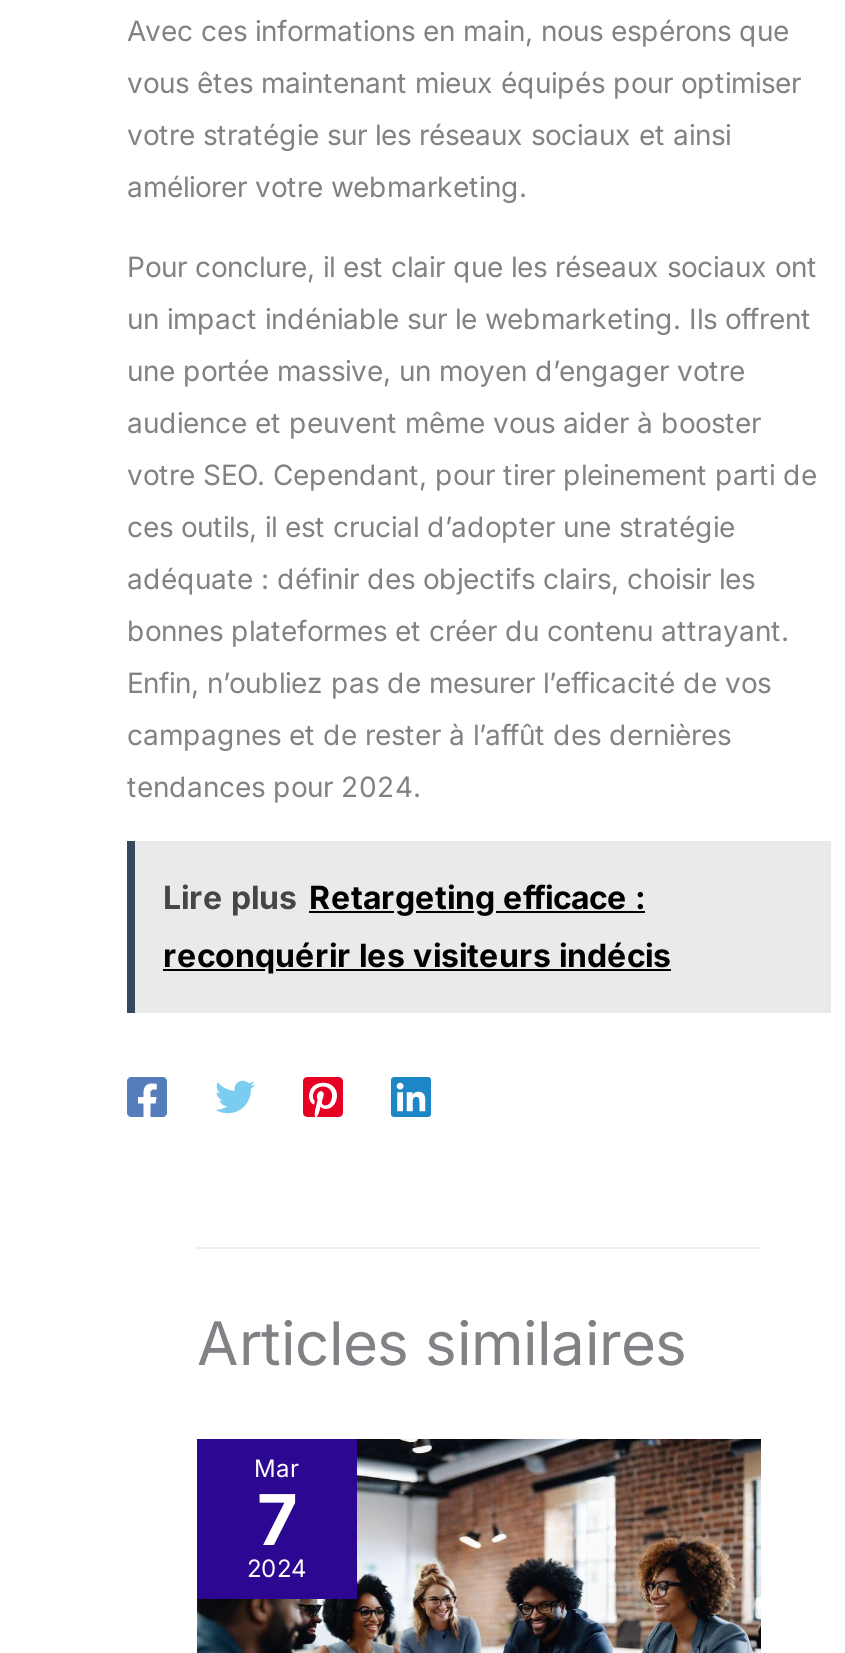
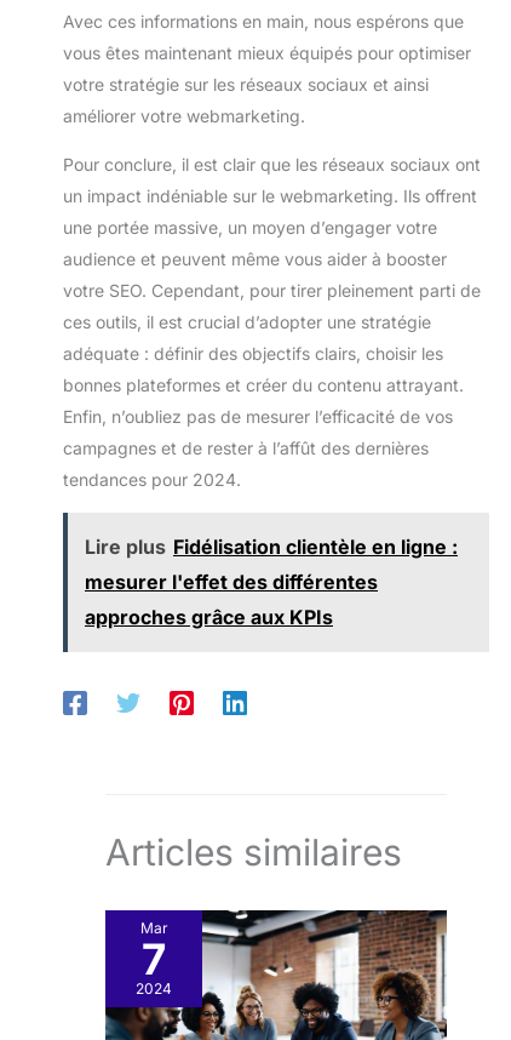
- Lire plus Retargeting efficace :
- reconquérir les visiteurs indécis
+ Lire plus Fidélisation clientèle en ligne :
+ mesurer l'effet des différentes
+ approches grâce aux KPIs
